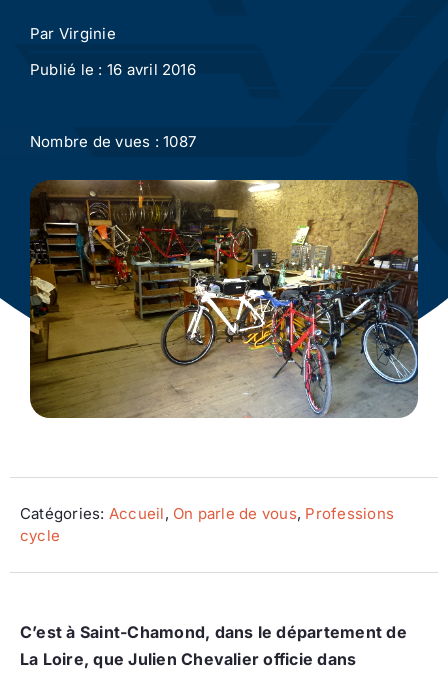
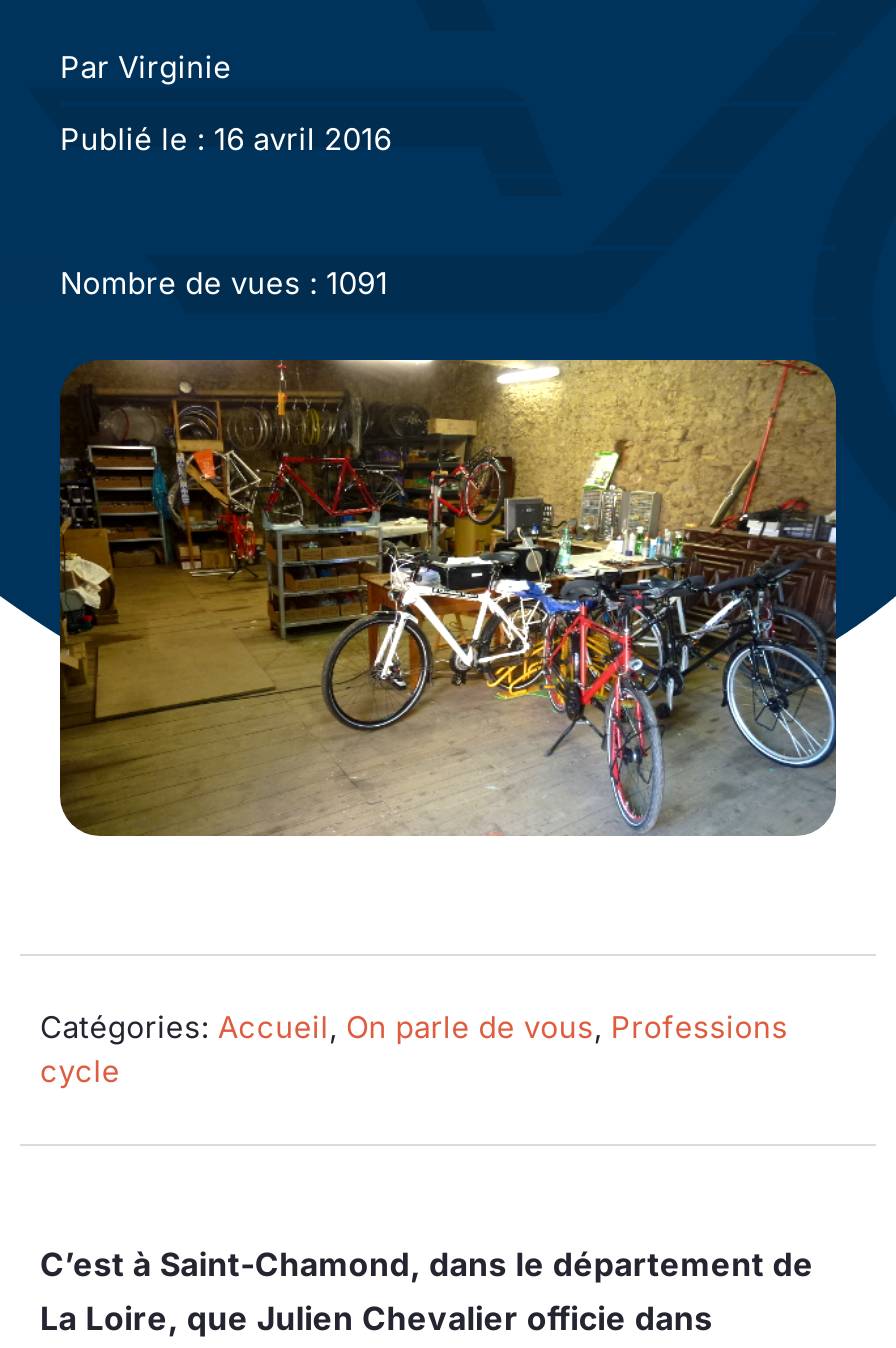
- Nombre de vues : 1087
+ Nombre de vues : 1091
